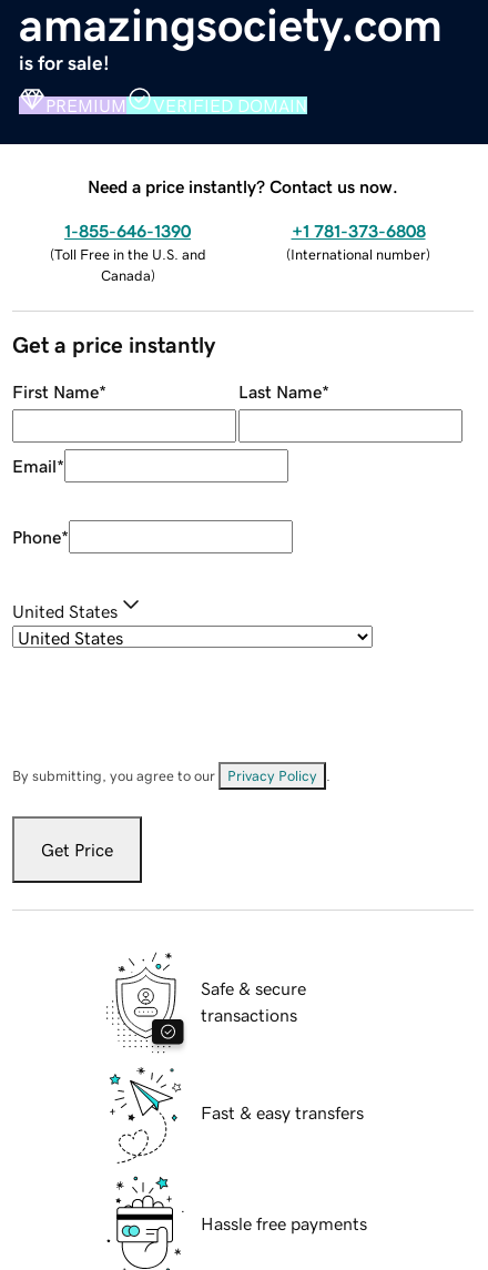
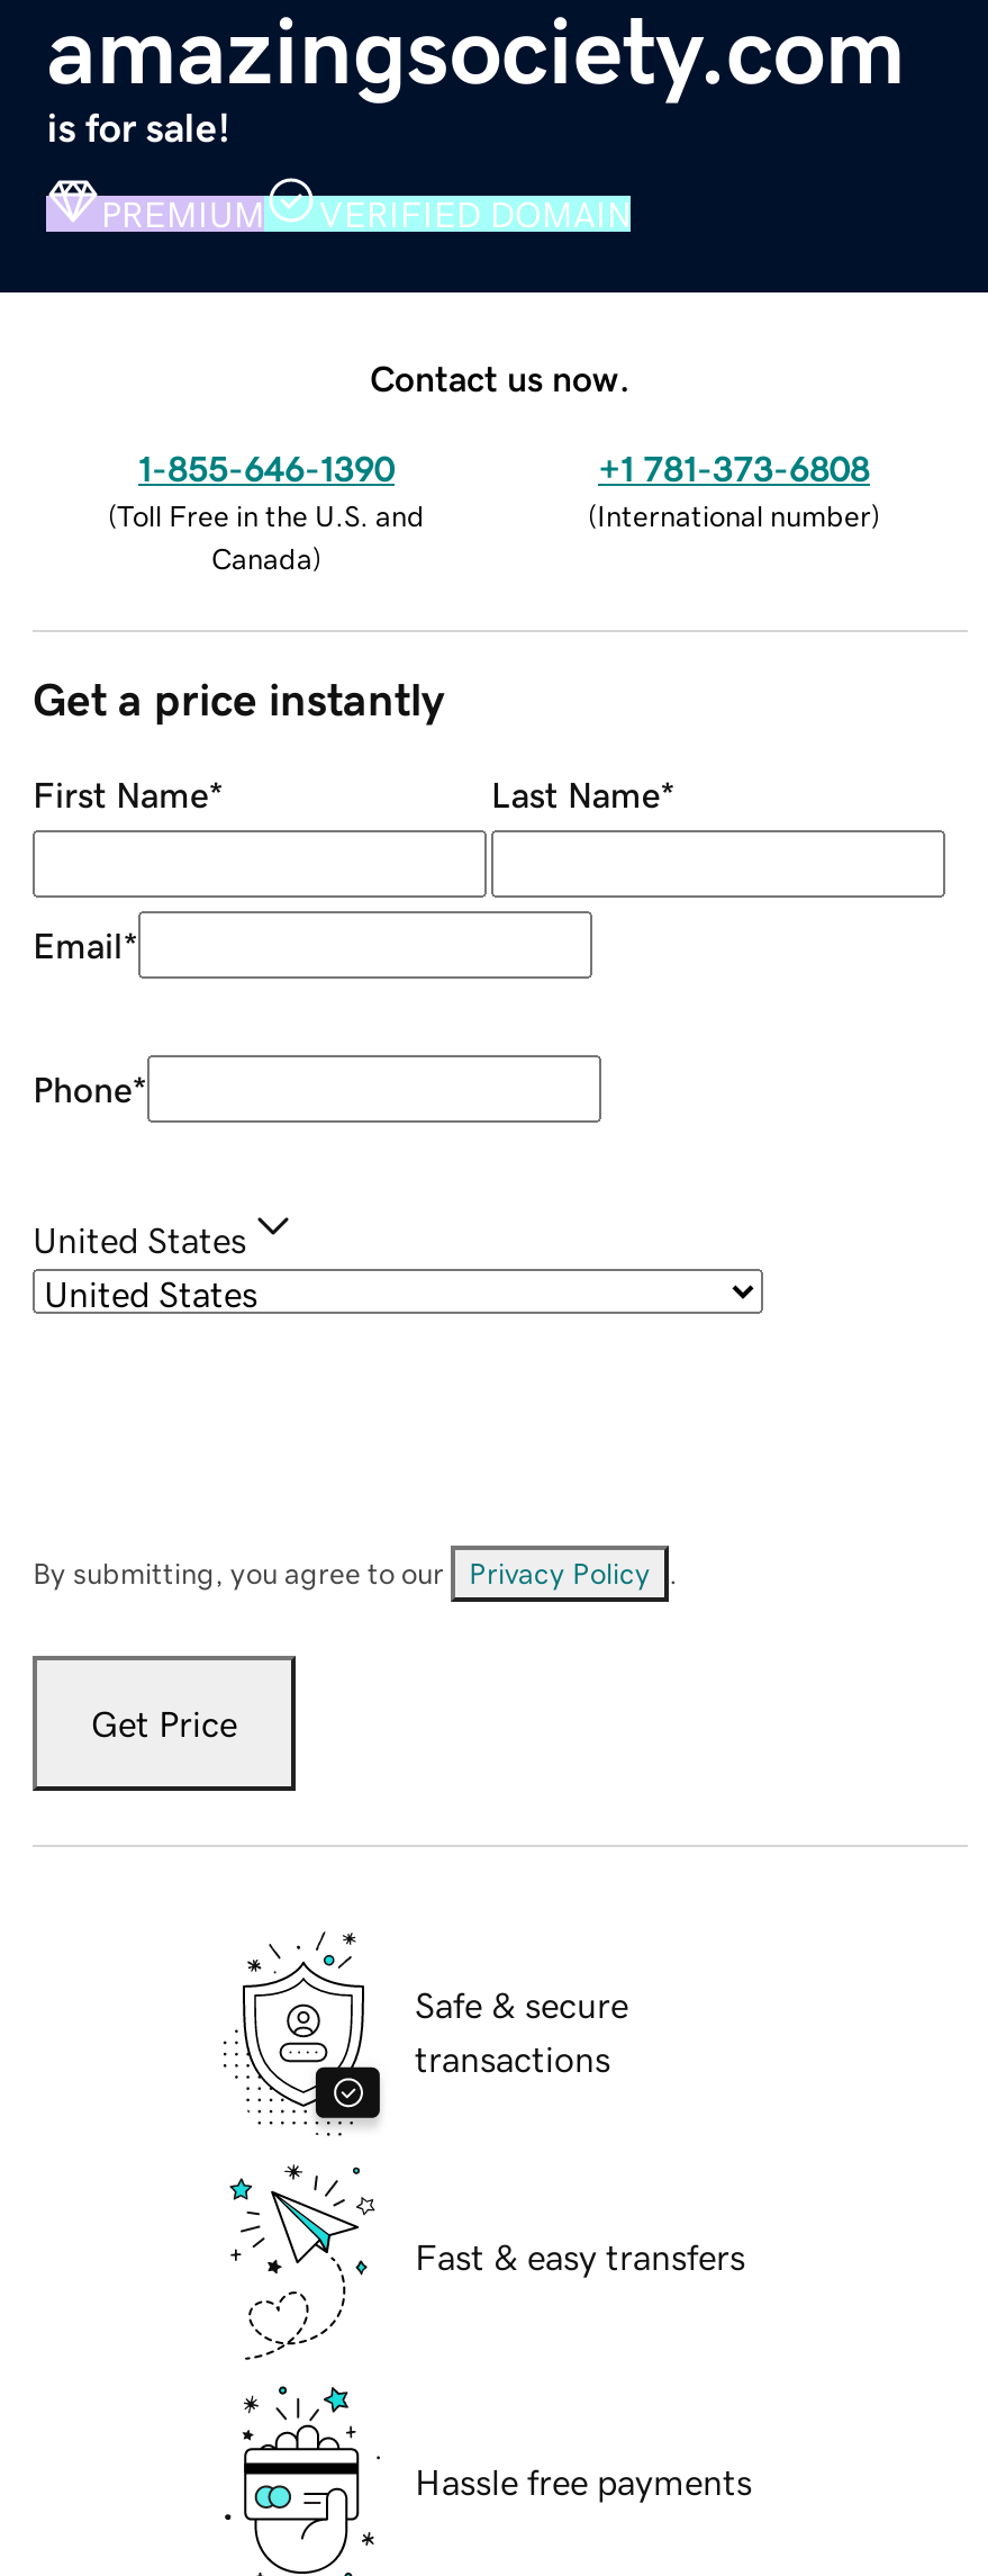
- Need a price instantly? Contact us now.
+ Contact us now.
